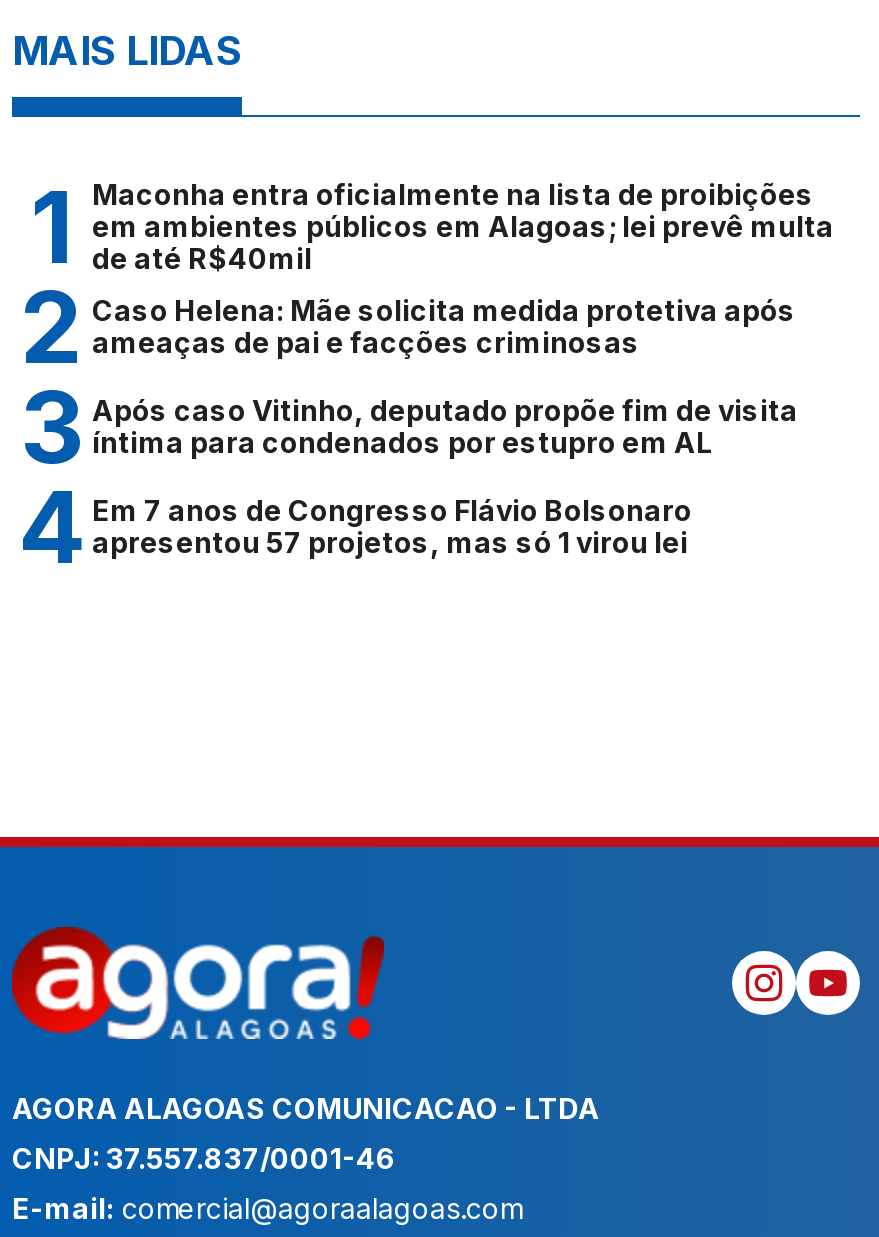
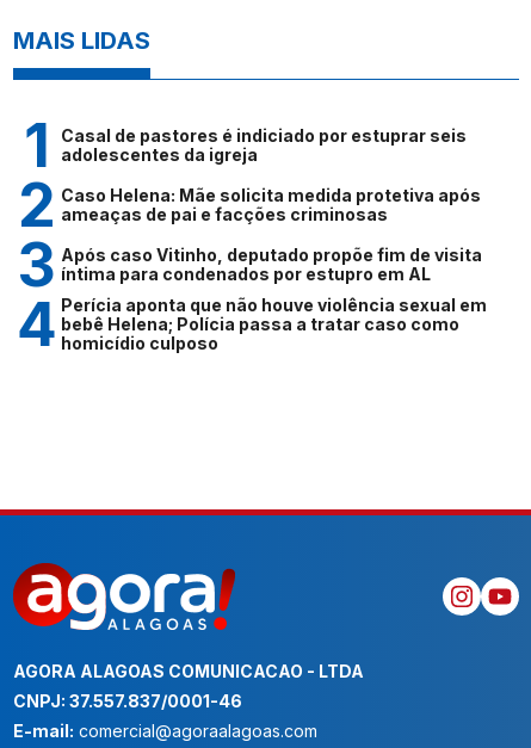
- Maconha entra oficialmente na lista de proibições
- em ambientes públicos em Alagoas; lei prevê multa
- de até R$40mil
+ Casal de pastores é indiciado por estuprar seis
+ adolescentes da igreja

- Em 7 anos de Congresso Flávio Bolsonaro
- apresentou 57 projetos, mas só 1 virou lei
+ Perícia aponta que não houve violência sexual em
+ bebê Helena; Polícia passa a tratar caso como
+ homicídio culposo
